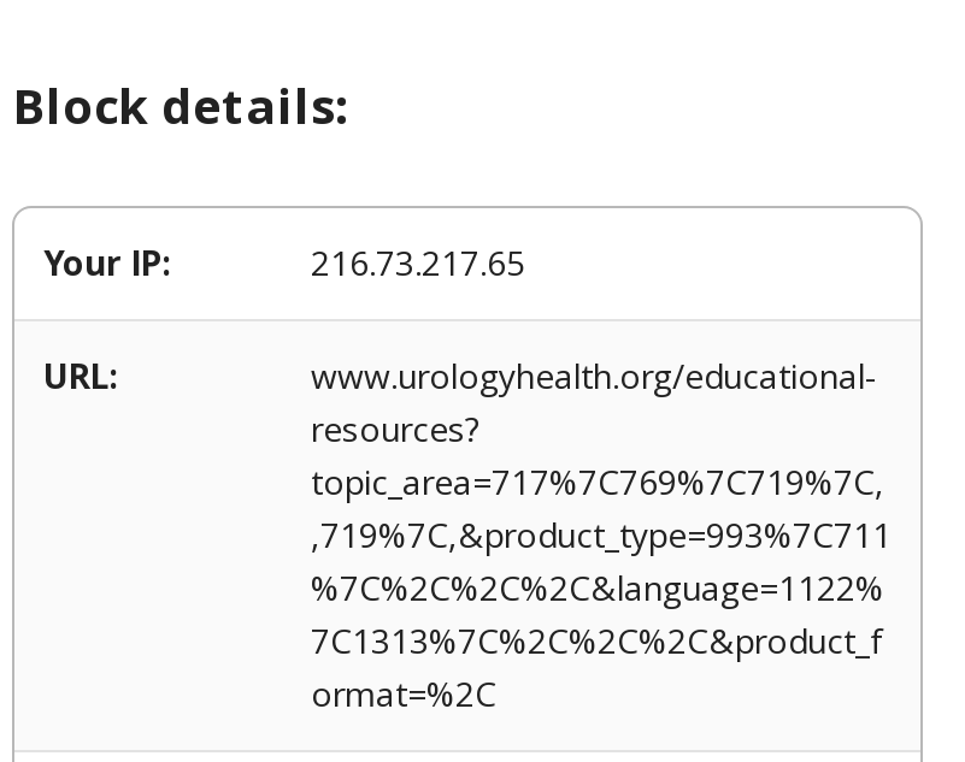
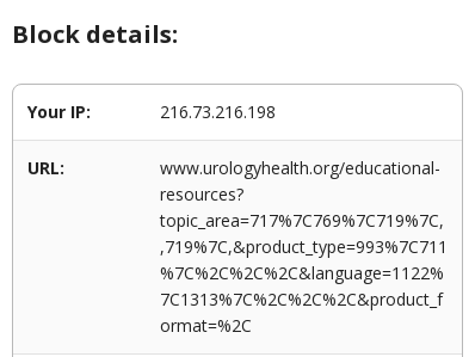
- 216.73.217.65
+ 216.73.216.198
